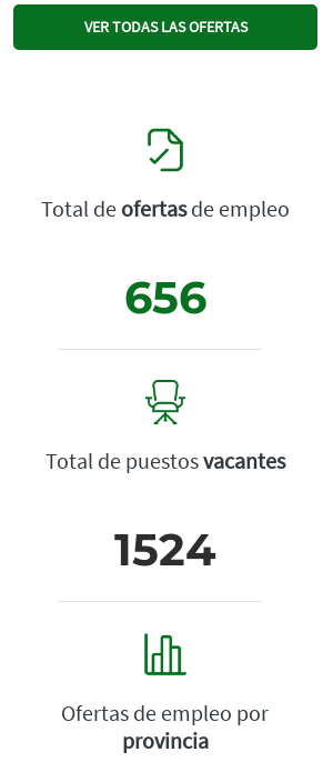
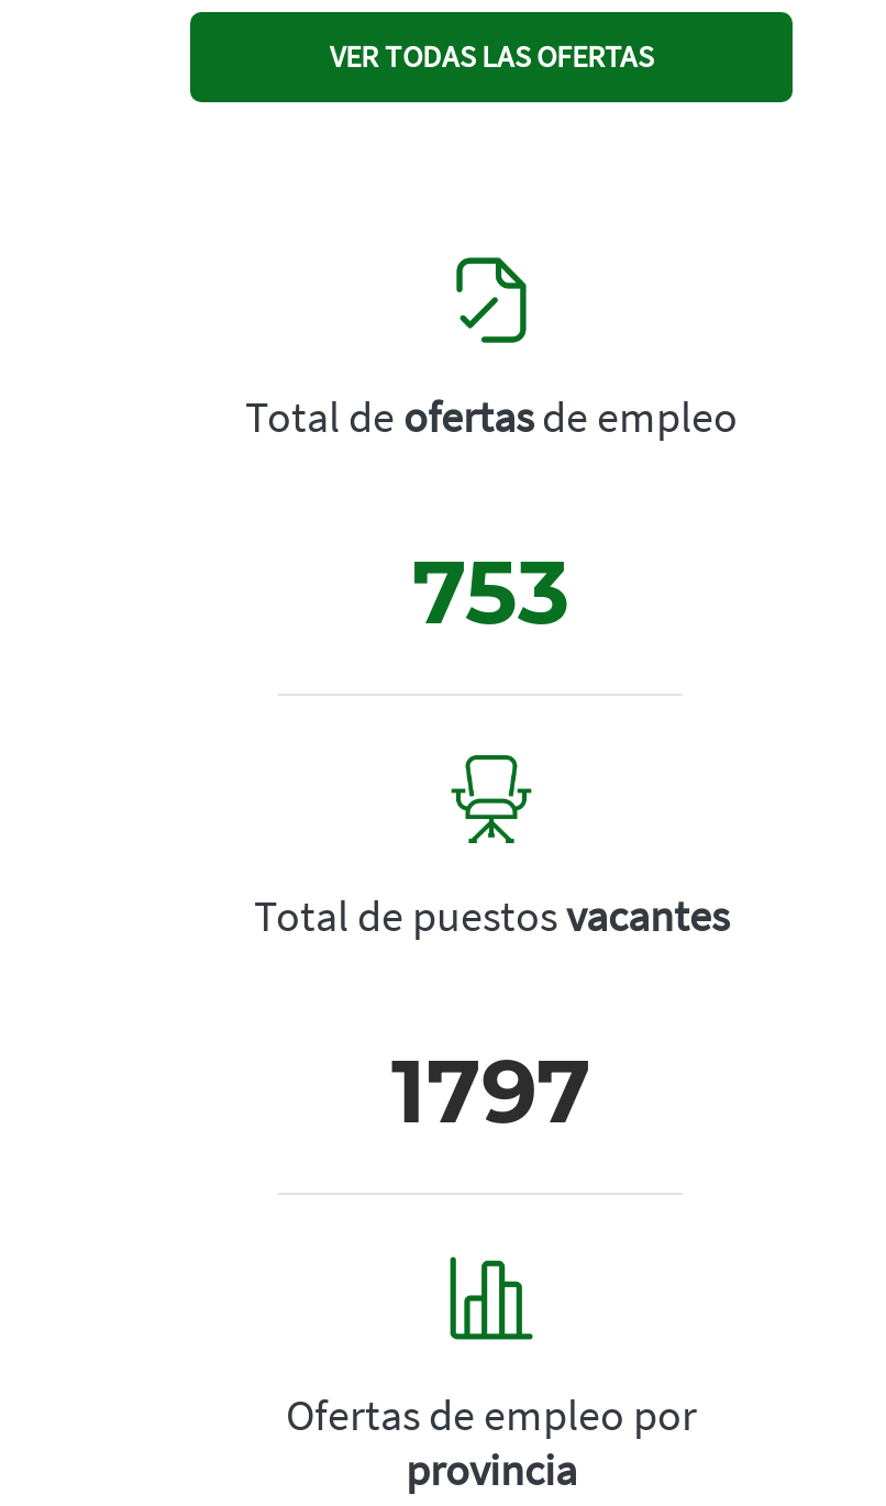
- 656
+ 753

- 1524
+ 1797
